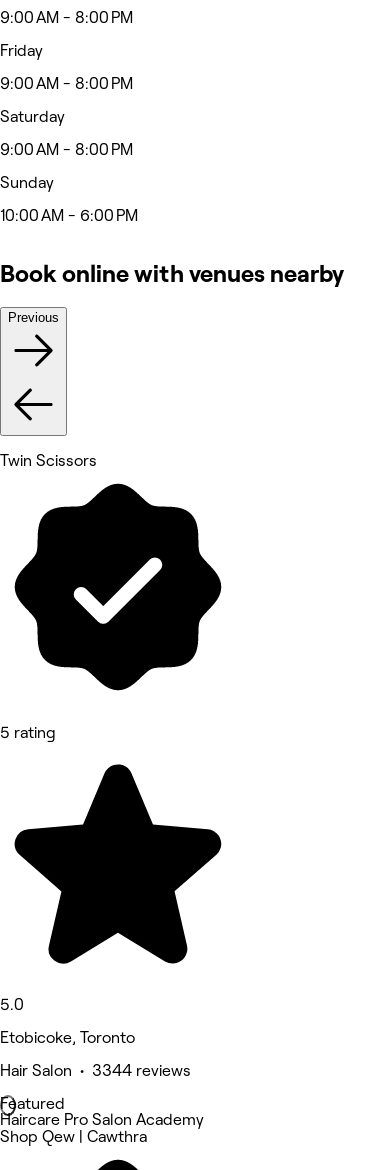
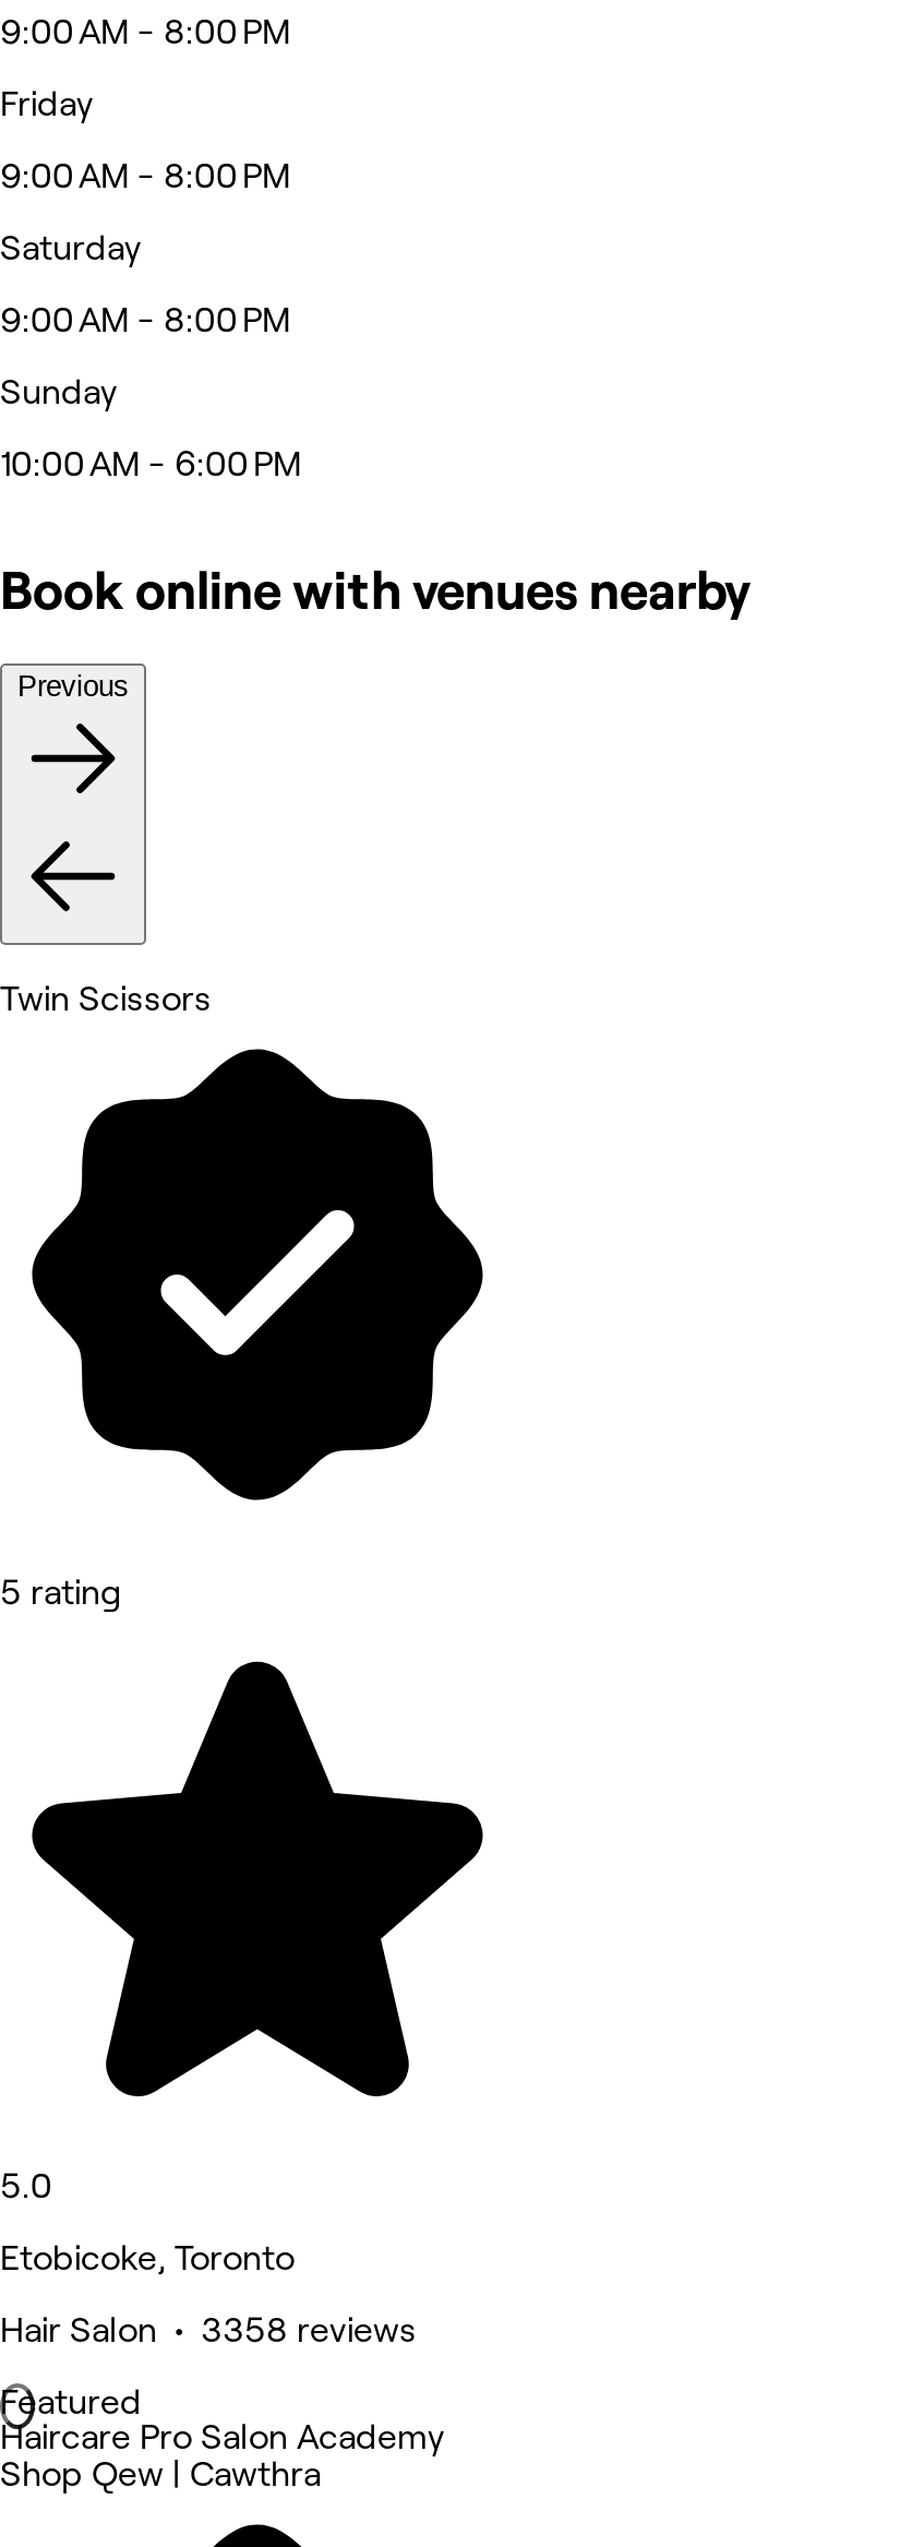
- Hair Salon • 3344 reviews
+ Hair Salon • 3358 reviews
